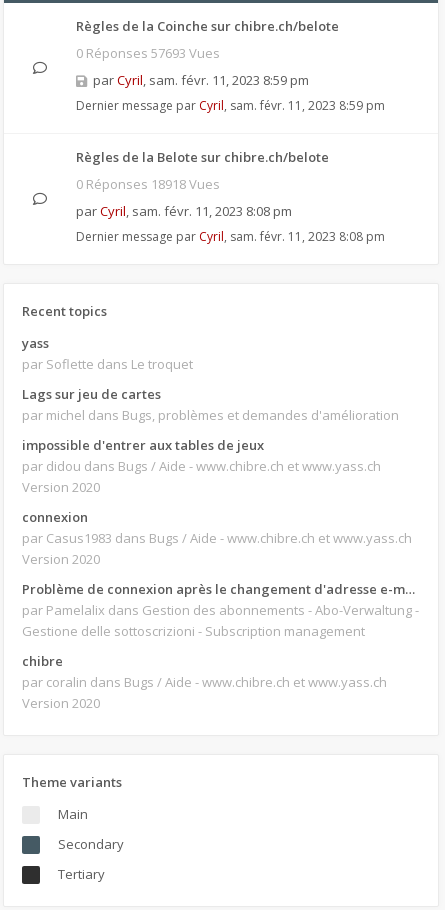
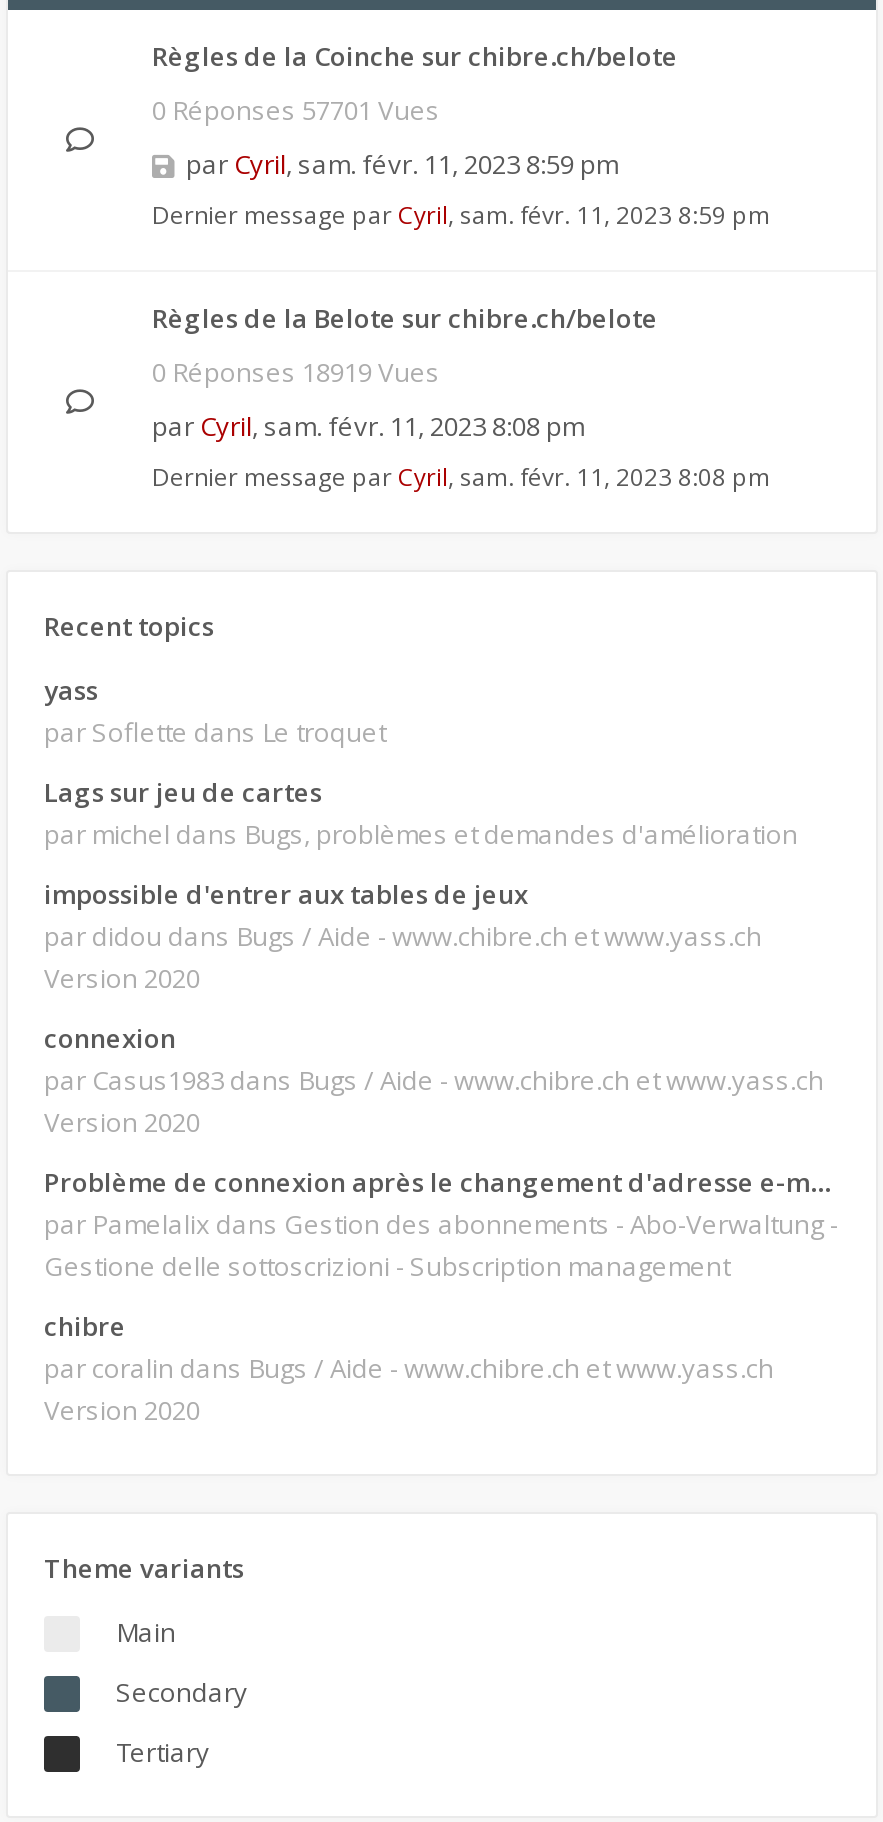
- 0 Réponses 57693 Vues
+ 0 Réponses 57701 Vues

- 0 Réponses 18918 Vues
+ 0 Réponses 18919 Vues
